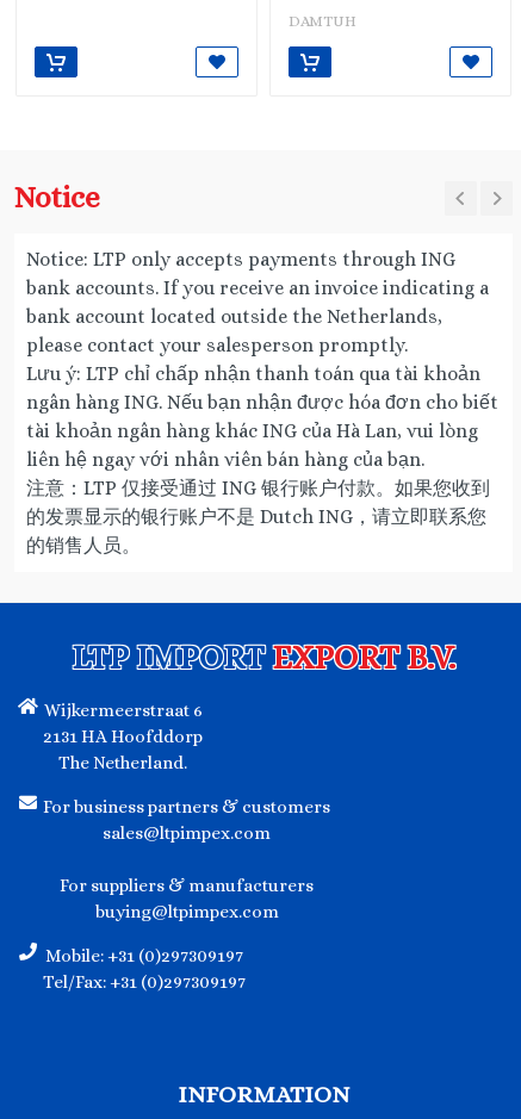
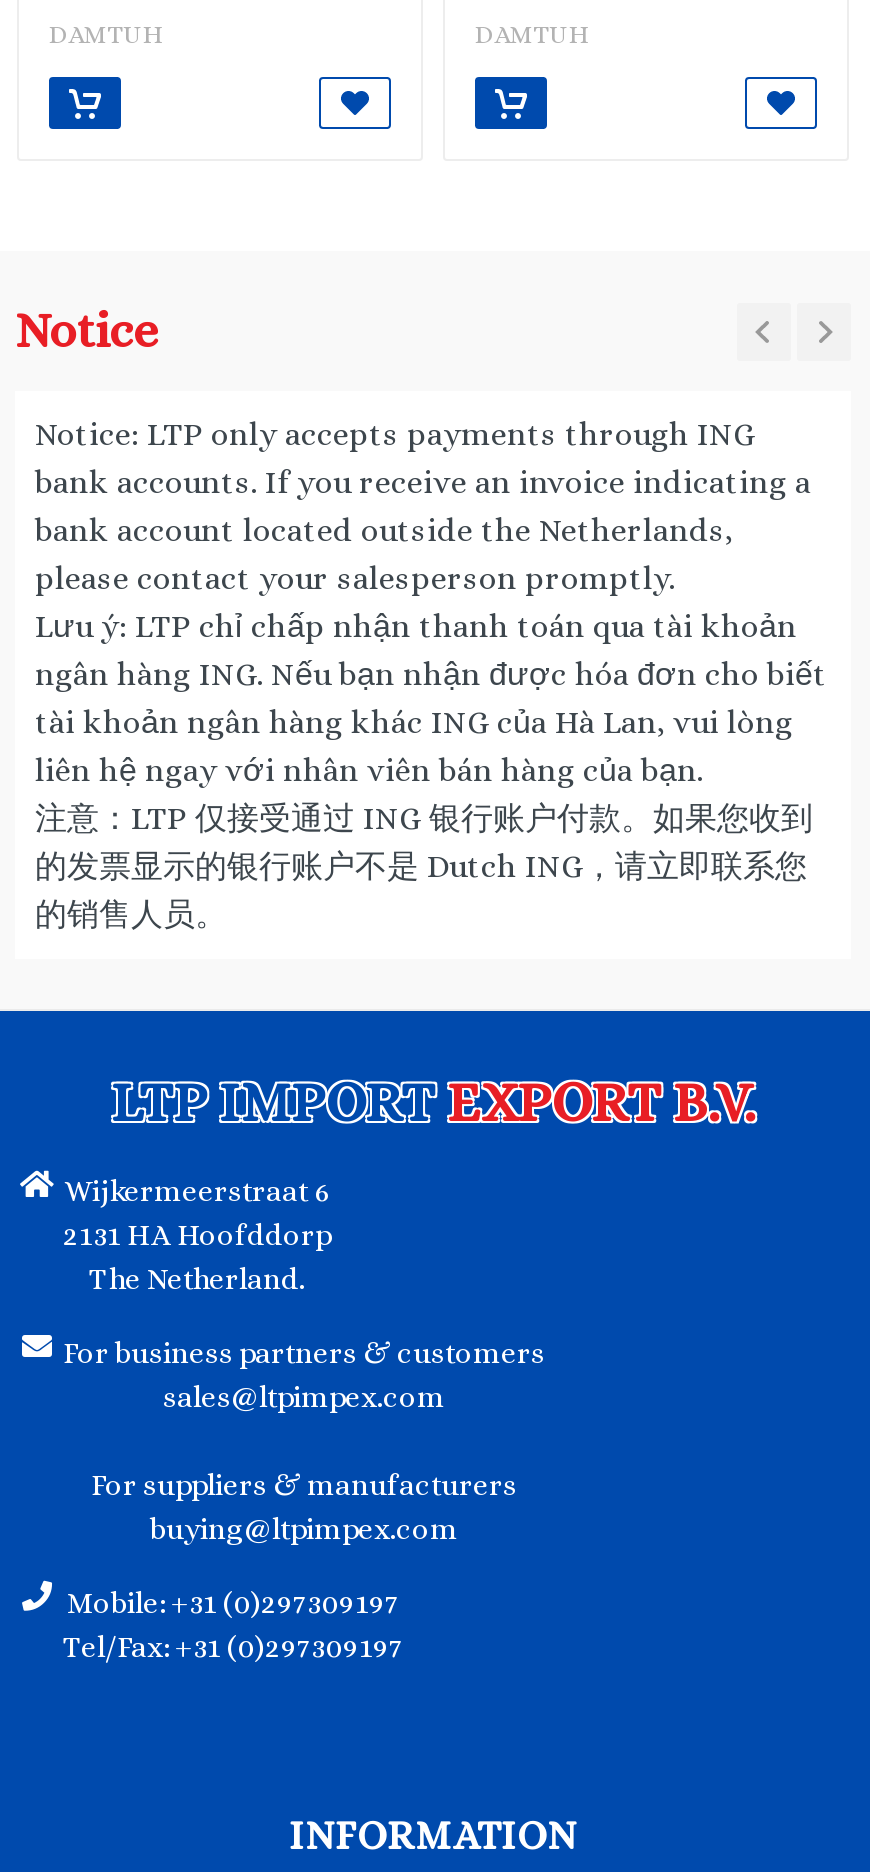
+ DAMTUH
